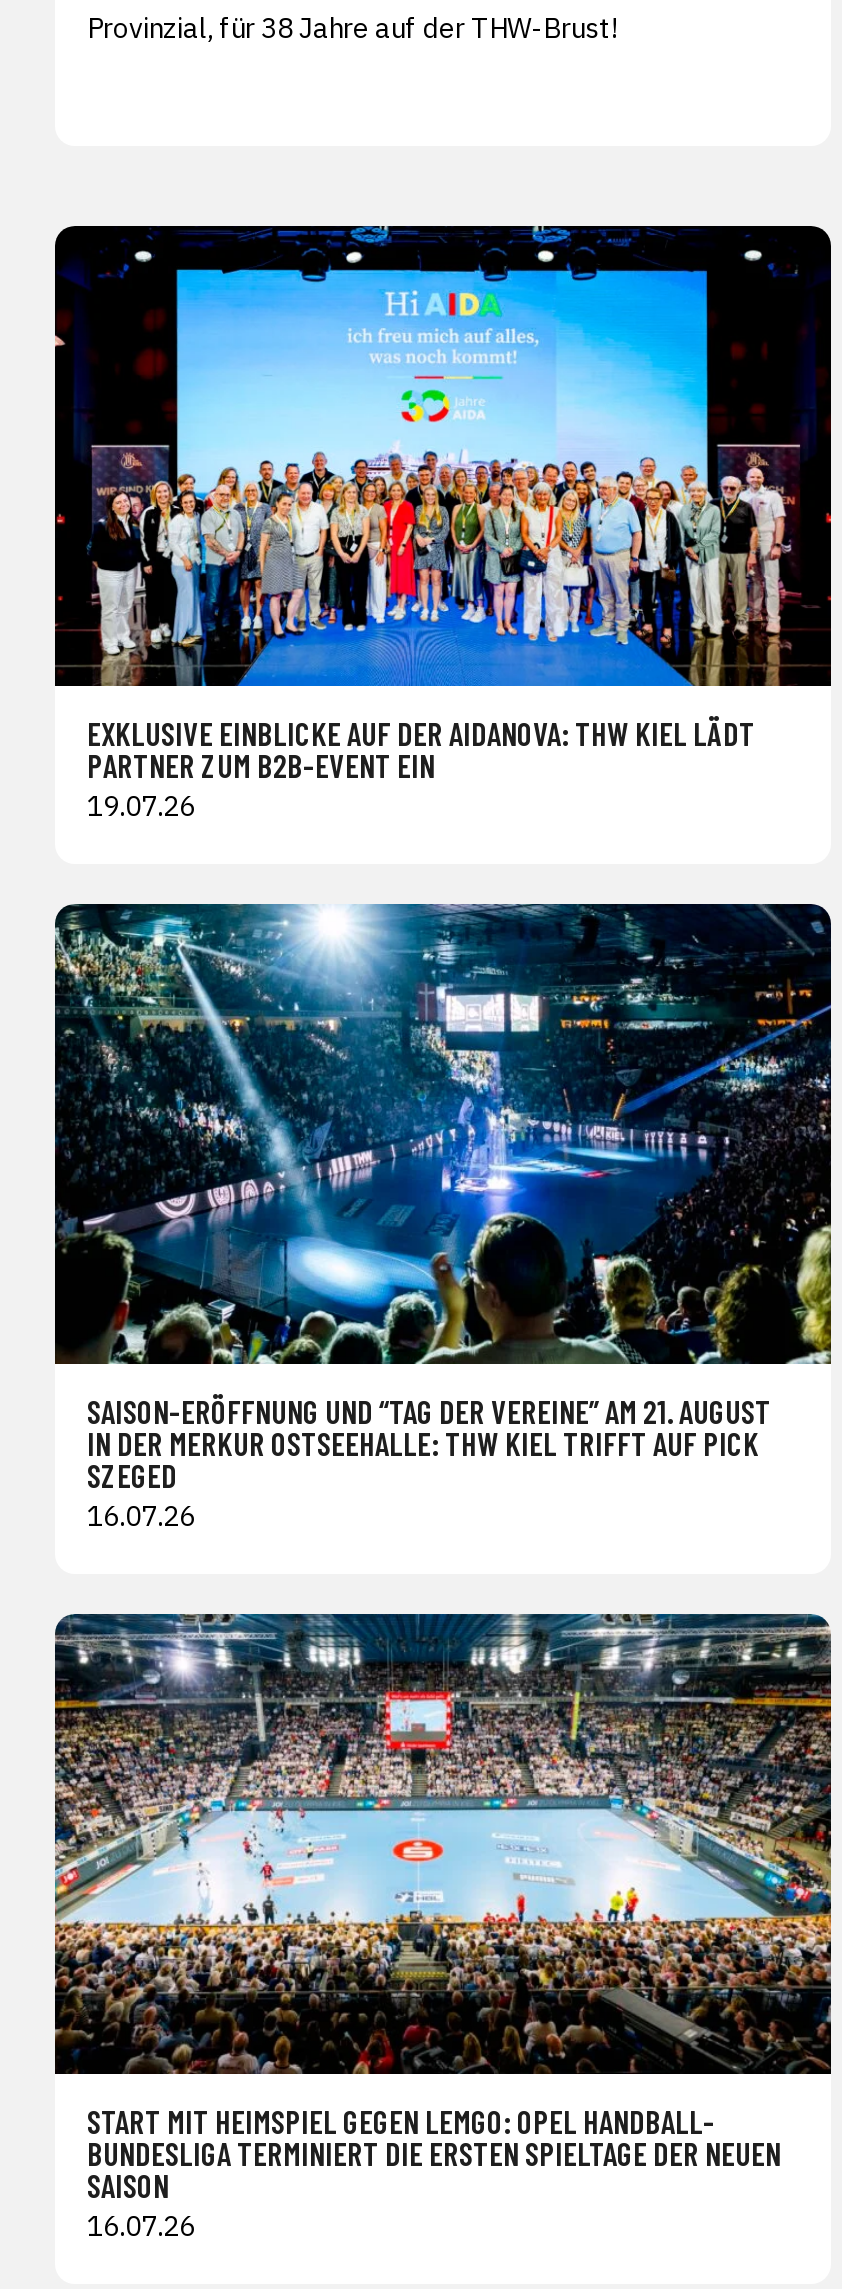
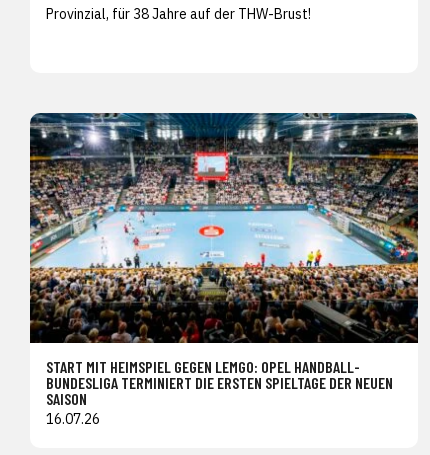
- [image]
- EXKLUSIVE EINBLICKE AUF DER AIDANOVA: THW KIEL LÄDT
- PARTNER ZUM B2B-EVENT EIN
- 19.07.26

- [image]
- SAISON-ERÖFFNUNG UND “TAG DER VEREINE” AM 21. AUGUST
- IN DER MERKUR OSTSEEHALLE: THW KIEL TRIFFT AUF PICK
- SZEGED
- 16.07.26
